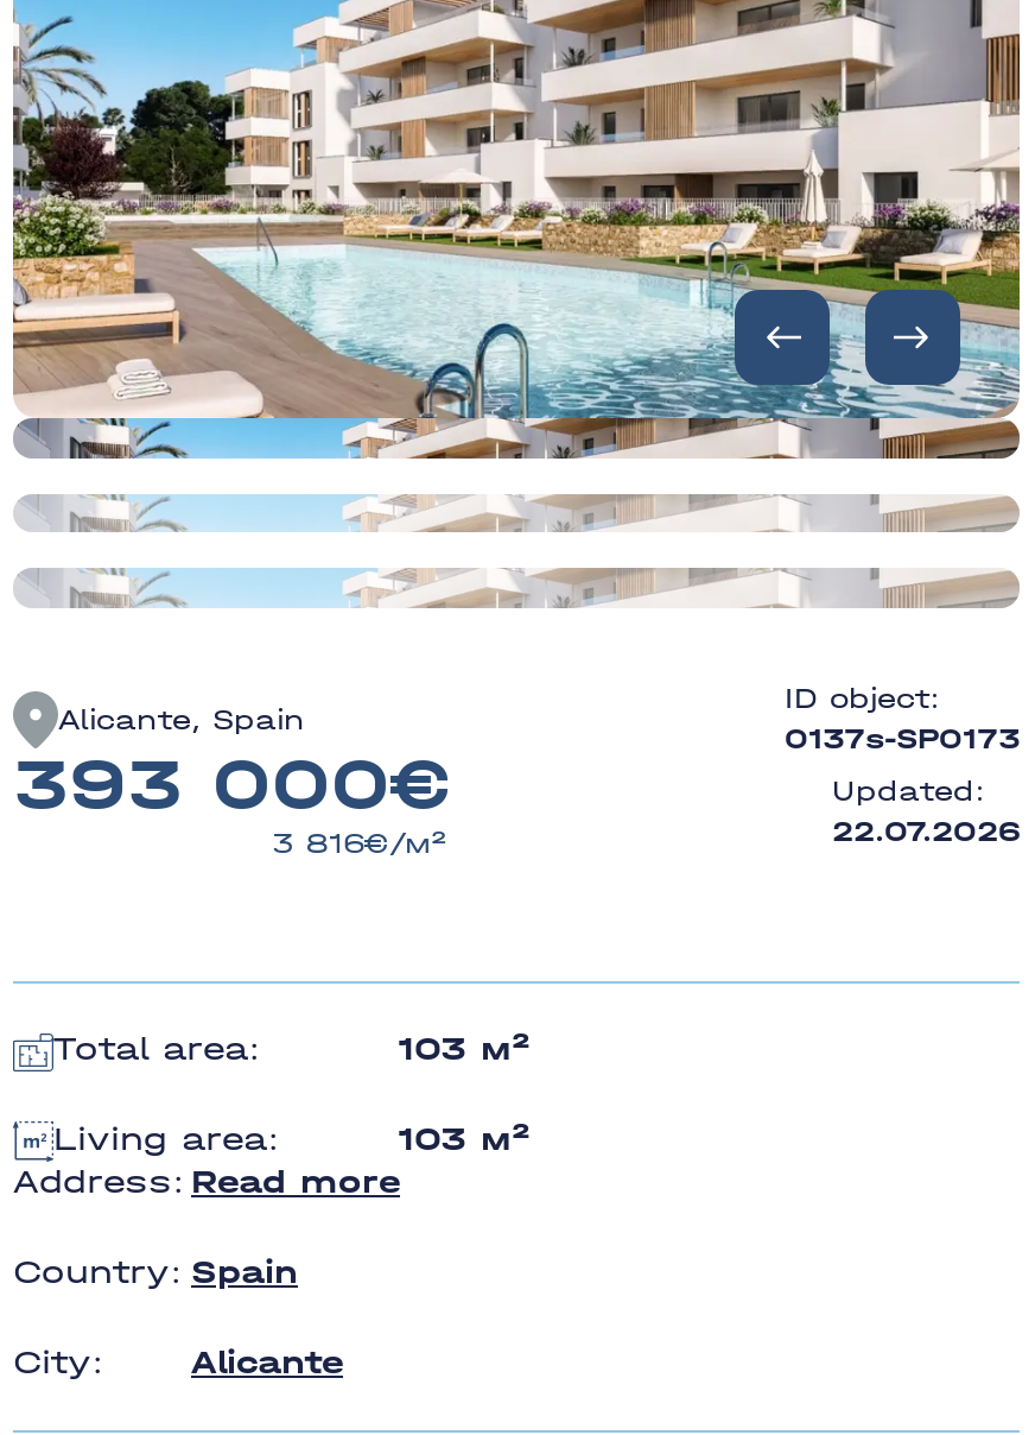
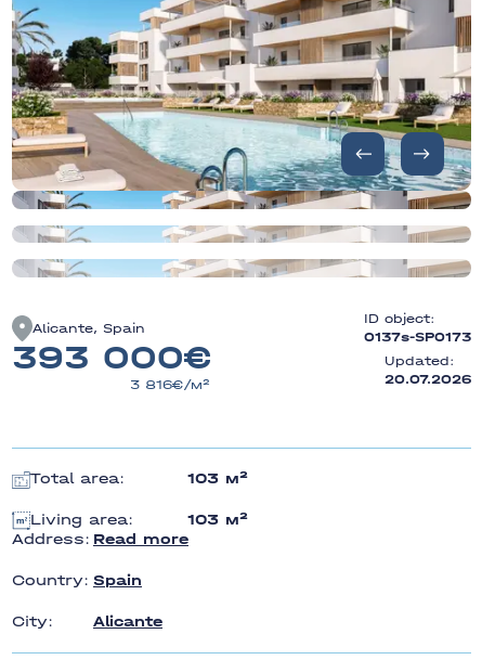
- 22.07.2026
+ 20.07.2026
